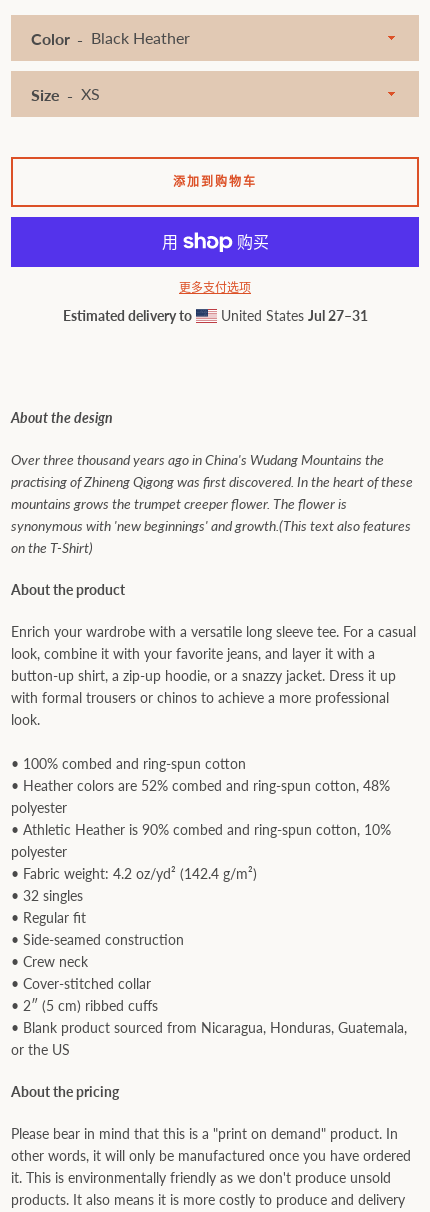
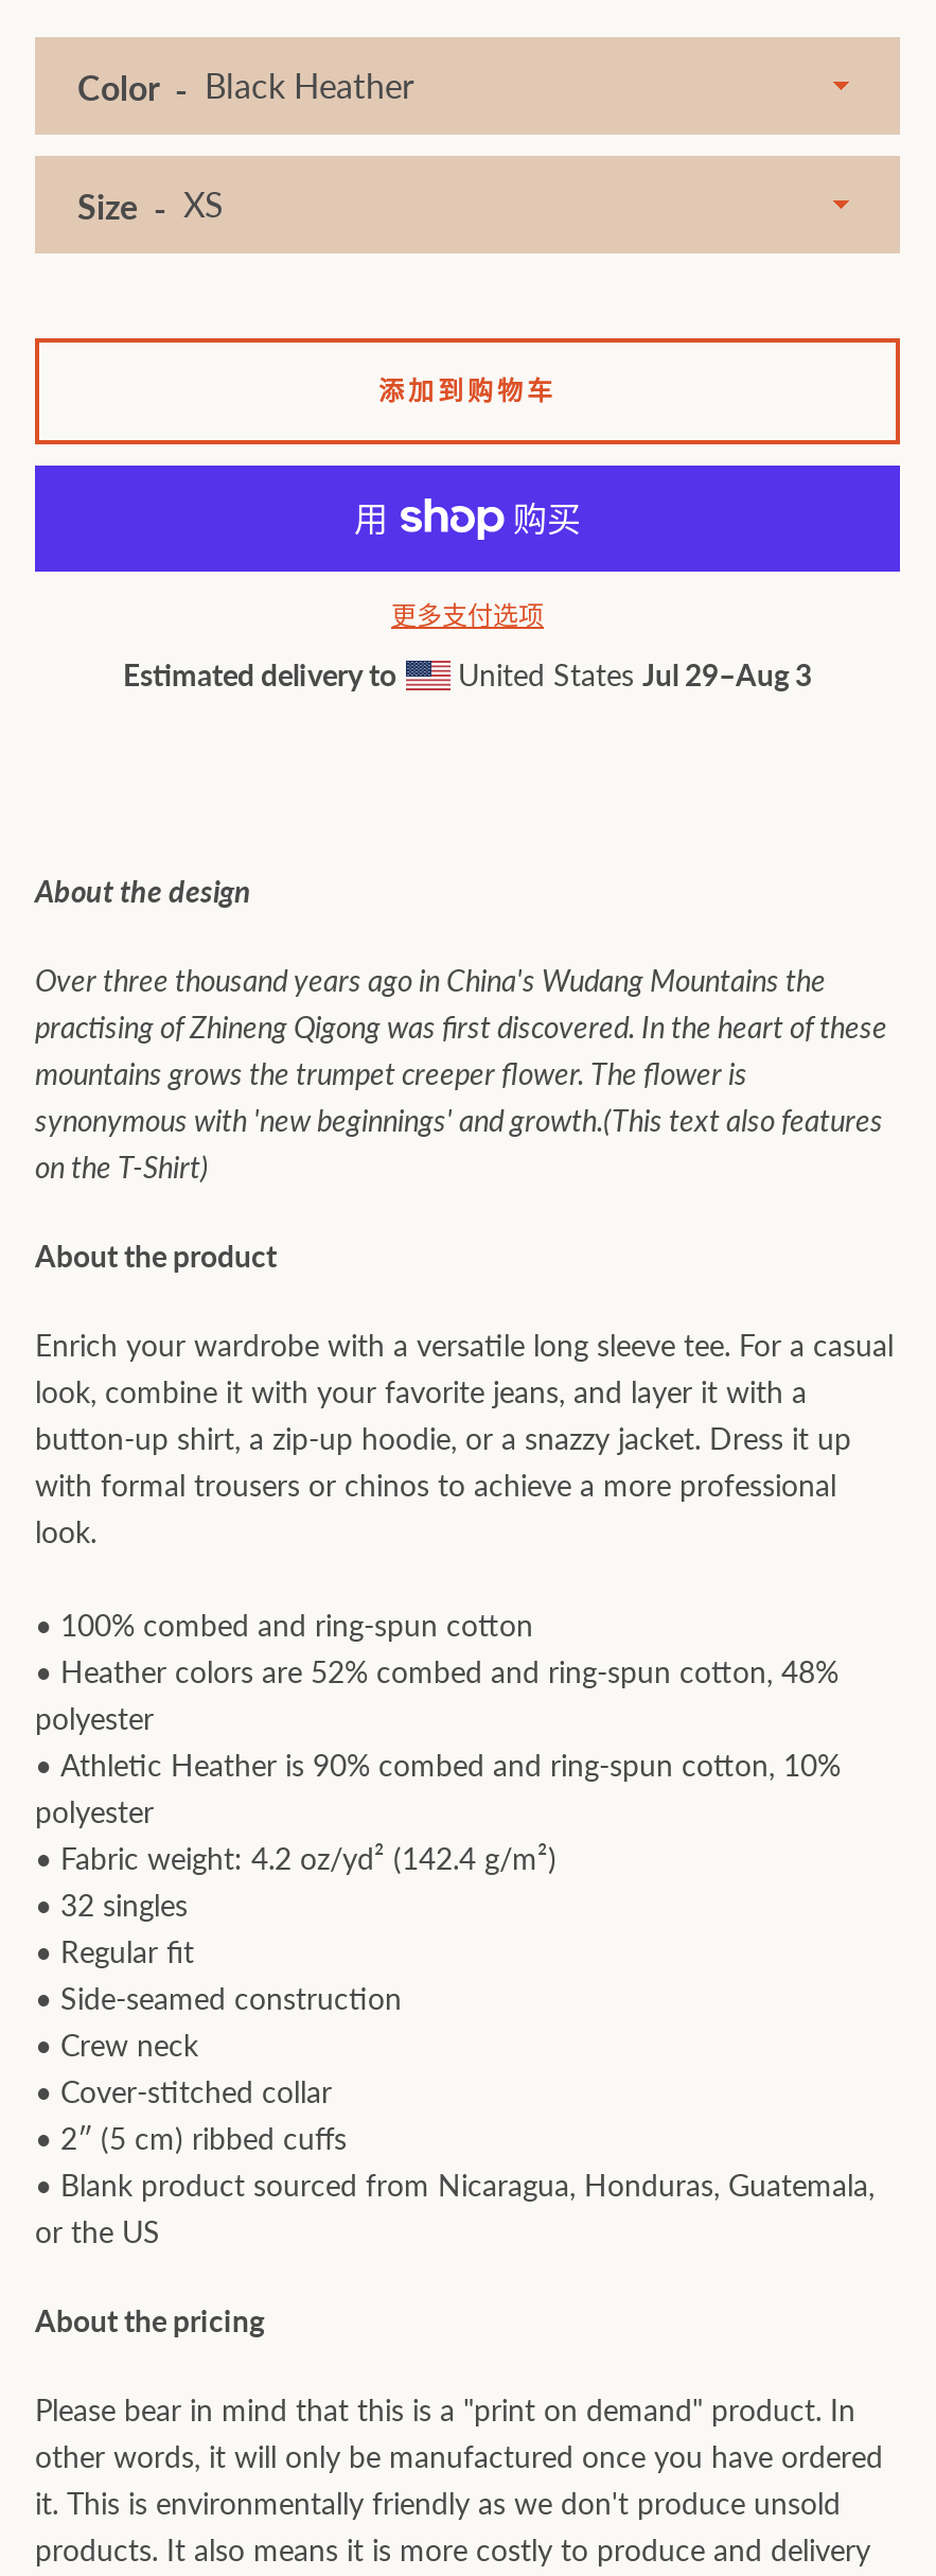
- United States Jul 27–31
+ United States Jul 29–Aug 3
